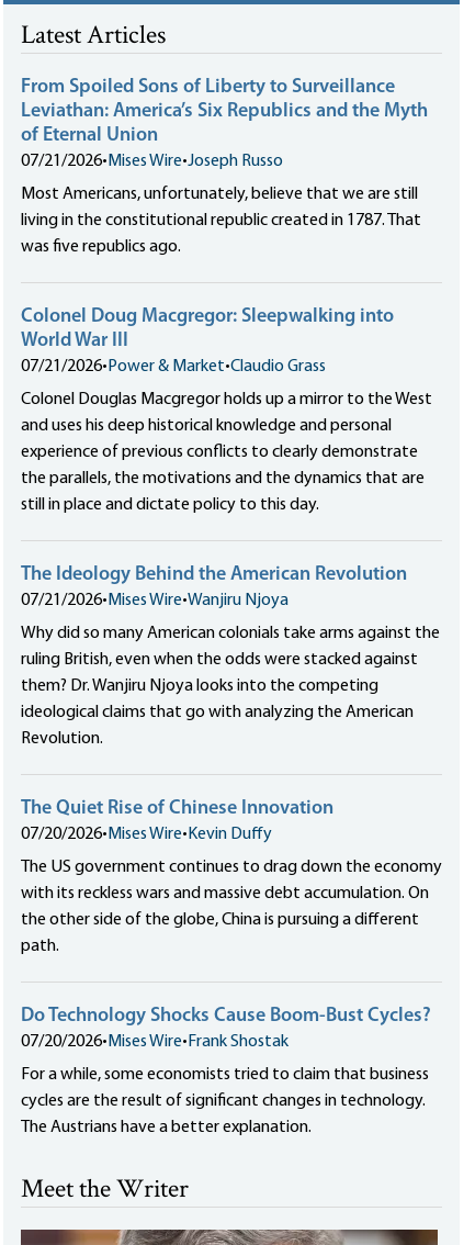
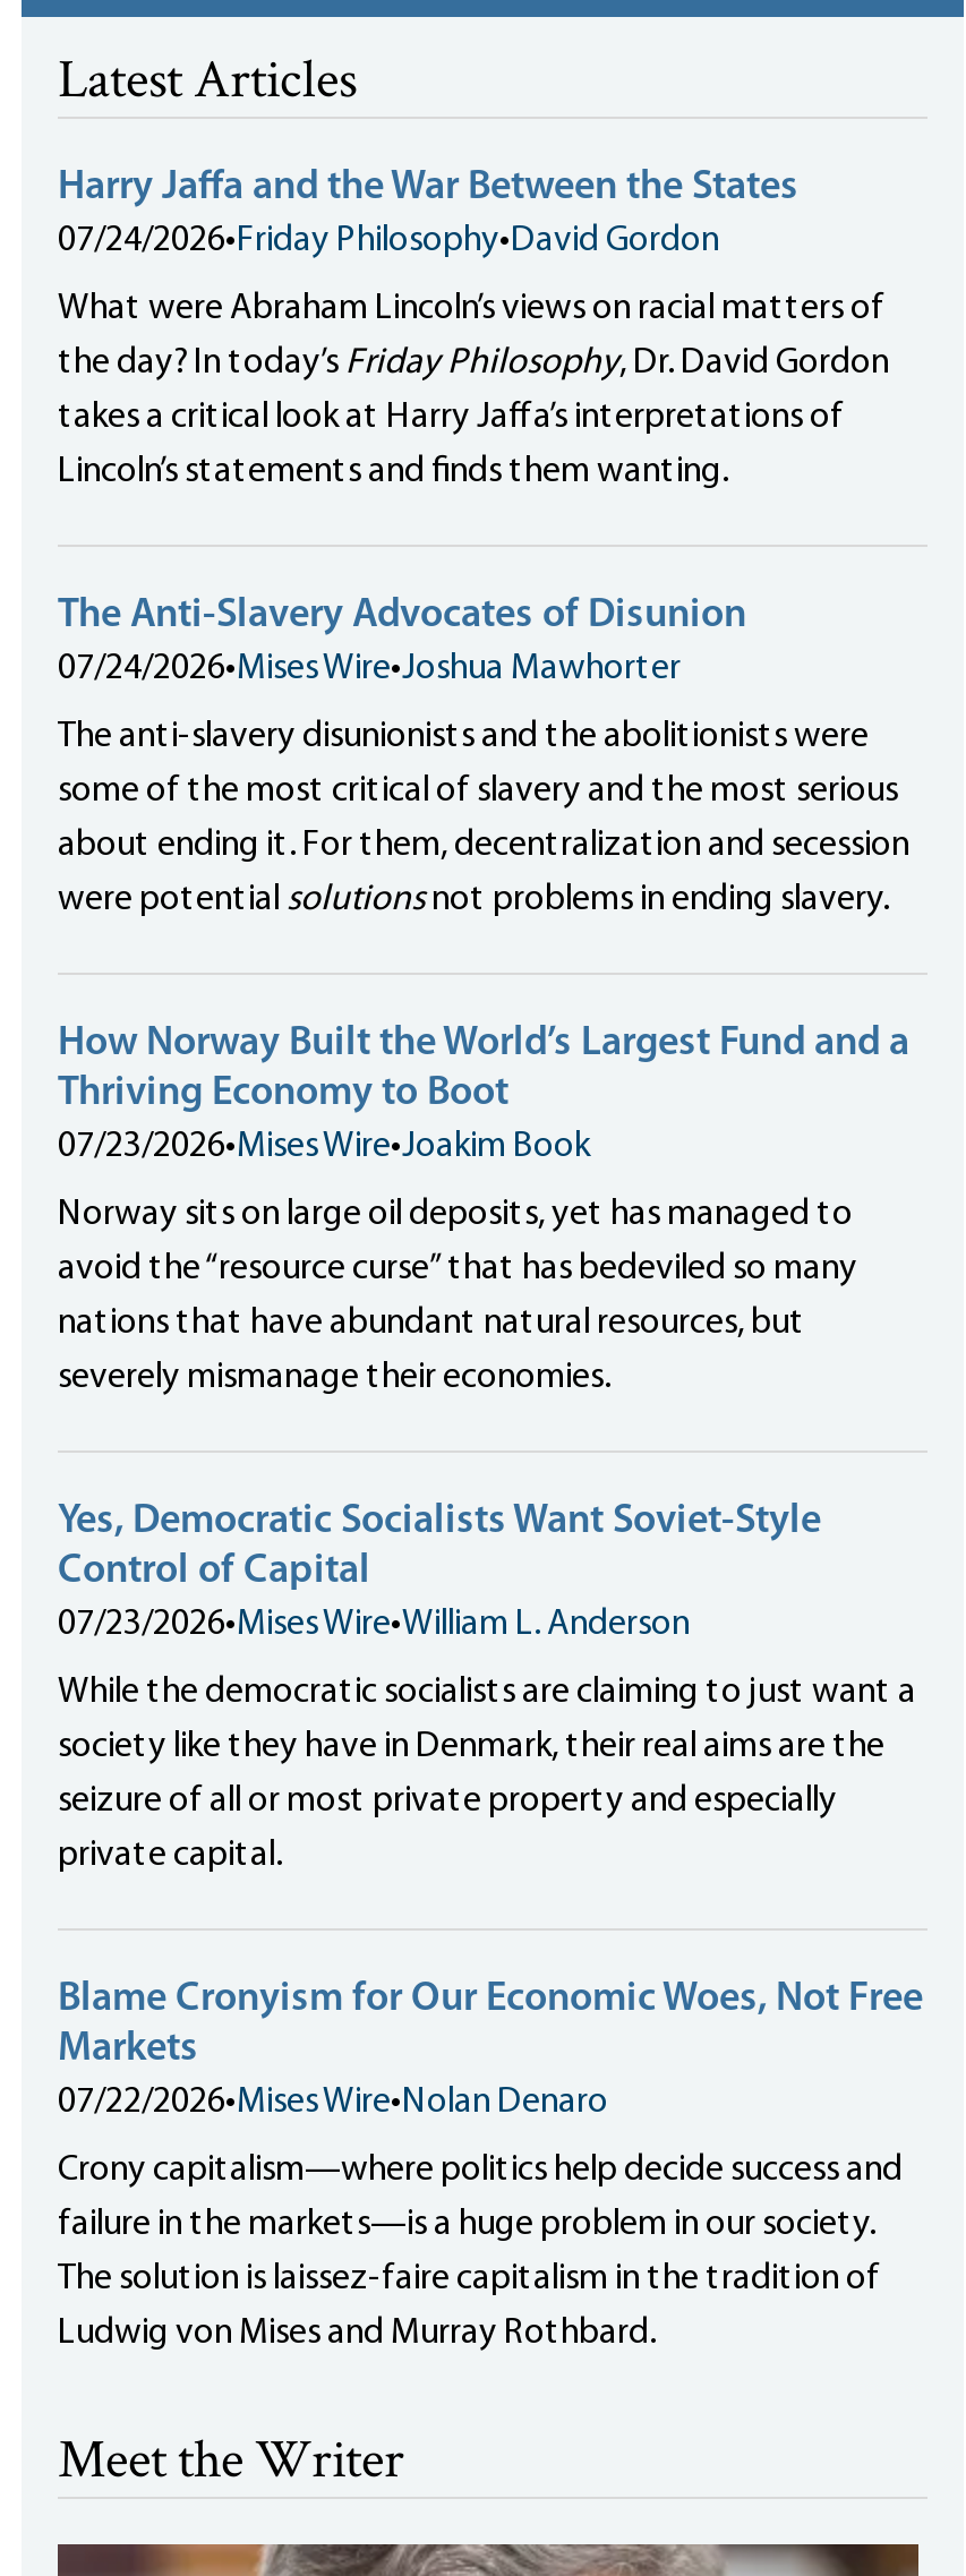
- From Spoiled Sons of Liberty to Surveillance
- Leviathan: America’s Six Republics and the Myth
- of Eternal Union
- 07/21/2026• Mises Wire•Joseph Russo
+ Harry Jaffa and the War Between the States
+ 07/24/2026•Friday Philosophy•David Gordon

- Most Americans, unfortunately, believe that we are still
+ What were Abraham Lincoln’s views on racial matters of

- living in the constitutional republic created in 1787. That
+ the day? In today’s Friday Philosophy, Dr. David Gordon

- was five republics ago.
+ takes a critical look at Harry Jaffa’s interpretations of

- Colonel Doug Macgregor: Sleepwalking into
- World War III
- 07/21/2026• Power & Market•Claudio Grass
+ Lincoln’s statements and finds them wanting.

- Colonel Douglas Macgregor holds up a mirror to the West
+ The Anti-Slavery Advocates of Disunion
+ 07/24/2026•Mises Wire•Joshua Mawhorter

- and uses his deep historical knowledge and personal
+ The anti-slavery disunionists and the abolitionists were

- experience of previous conflicts to clearly demonstrate
+ some of the most critical of slavery and the most serious

- the parallels, the motivations and the dynamics that are
+ about ending it. For them, decentralization and secession

- still in place and dictate policy to this day.
+ were potential solutions not problems in ending slavery.

- The Ideology Behind the American Revolution
- 07/21/2026• Mises Wire•Wanjiru Njoya
+ How Norway Built the World’s Largest Fund and a
+ Thriving Economy to Boot
+ 07/23/2026•Mises Wire•Joakim Book

- Why did so many American colonials take arms against the
+ Norway sits on large oil deposits, yet has managed to

- ruling British, even when the odds were stacked against
+ avoid the “resource curse” that has bedeviled so many

- them? Dr. Wanjiru Njoya looks into the competing
+ nations that have abundant natural resources, but

- ideological claims that go with analyzing the American
+ severely mismanage their economies.

- Revolution.
+ Yes, Democratic Socialists Want Soviet-Style
+ Control of Capital
+ 07/23/2026•Mises Wire•William L. Anderson

- The Quiet Rise of Chinese Innovation
- 07/20/2026• Mises Wire• Kevin Duffy
+ While the democratic socialists are claiming to just want a

- The US government continues to drag down the economy
+ society like they have in Denmark, their real aims are the

- with its reckless wars and massive debt accumulation. On
+ seizure of all or most private property and especially

- the other side of the globe, China is pursuing a different
+ private capital.

- path.
+ Blame Cronyism for Our Economic Woes, Not Free
+ Markets
+ 07/22/2026•Mises Wire•Nolan Denaro

- Do Technology Shocks Cause Boom-Bust Cycles?
- 07/20/2026• Mises Wire• Frank Shostak
+ Crony capitalism—where politics help decide success and

- For a while, some economists tried to claim that business
+ failure in the markets—is a huge problem in our society.

- cycles are the result of significant changes in technology.
+ The solution is laissez-faire capitalism in the tradition of

- The Austrians have a better explanation.
+ Ludwig von Mises and Murray Rothbard.
